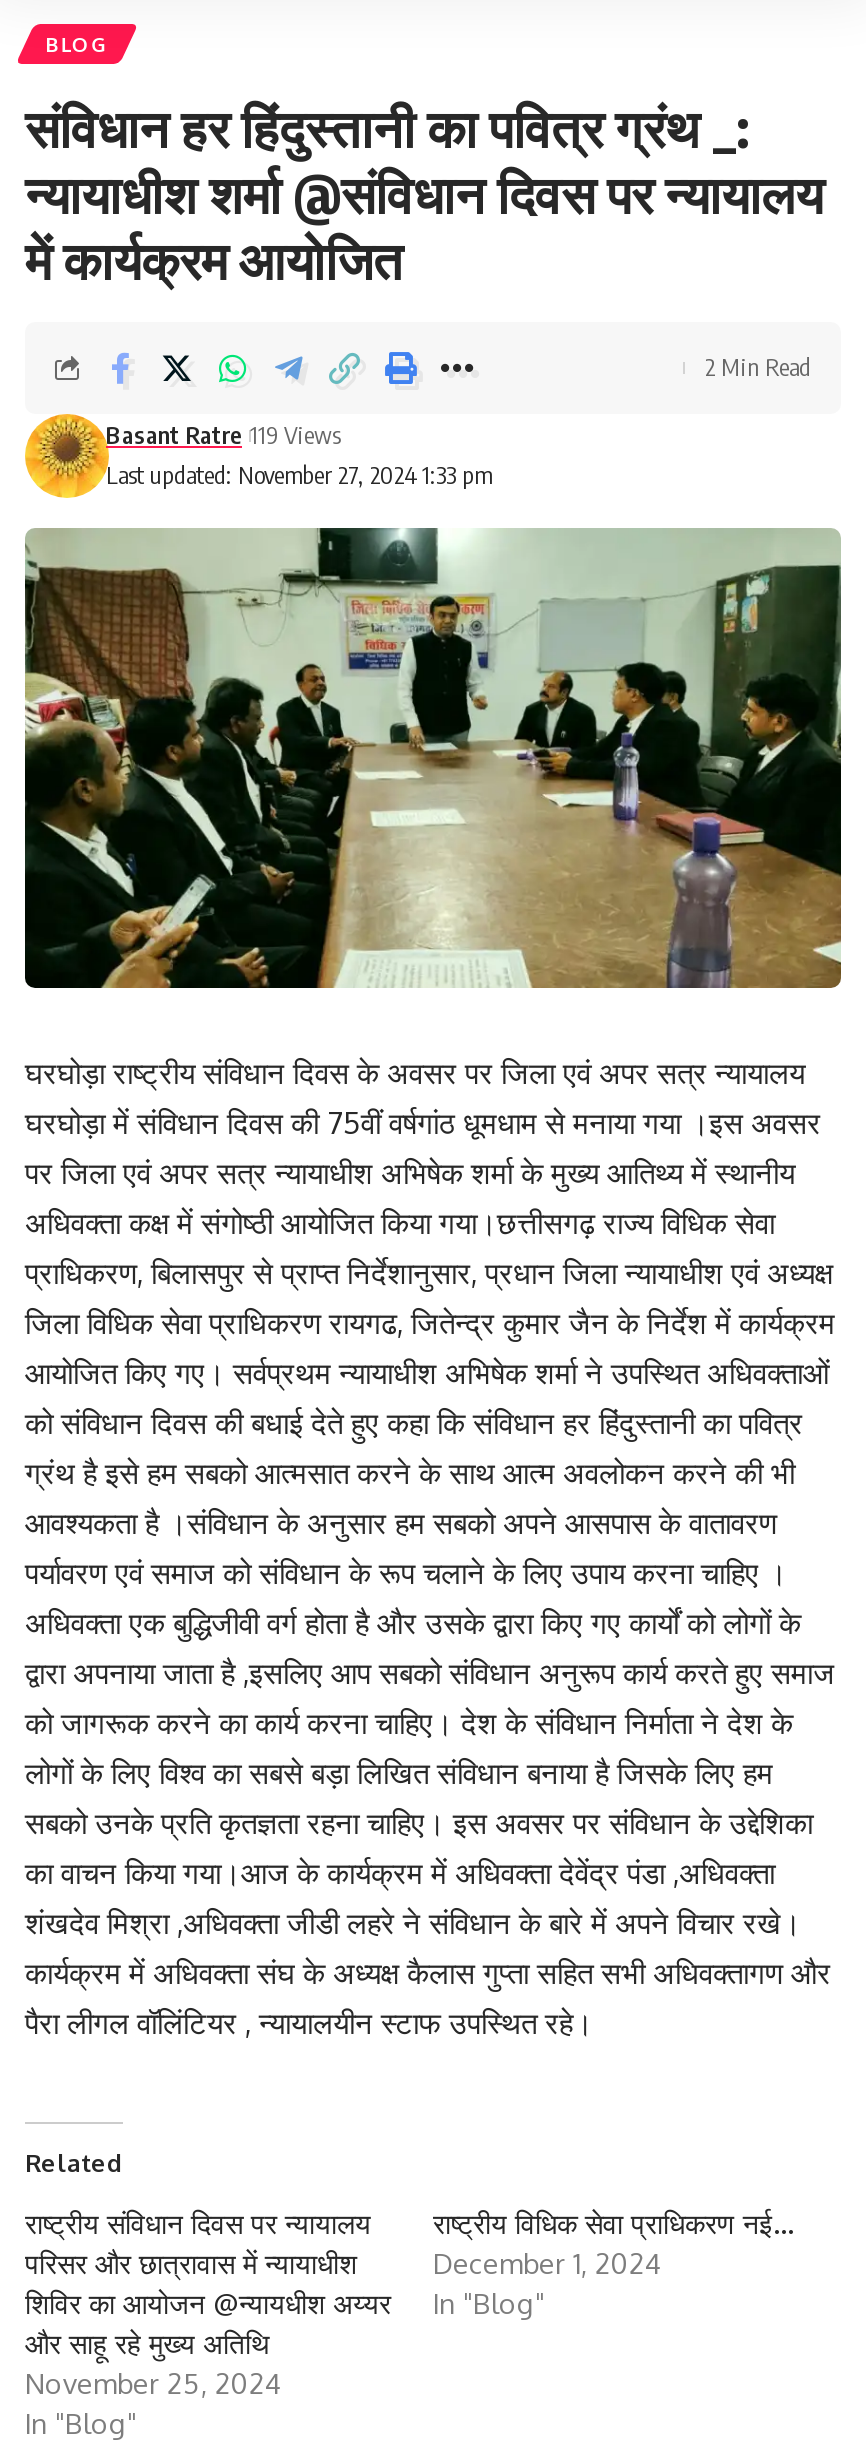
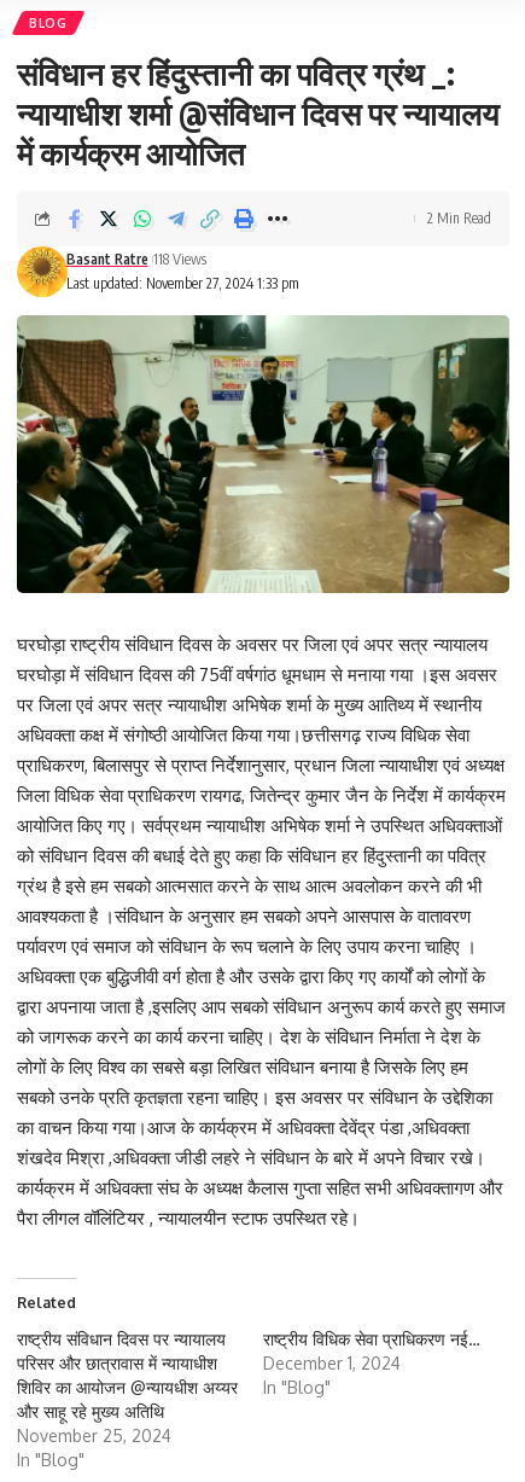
- Basant Ratre 119 Views
+ Basant Ratre 118 Views
